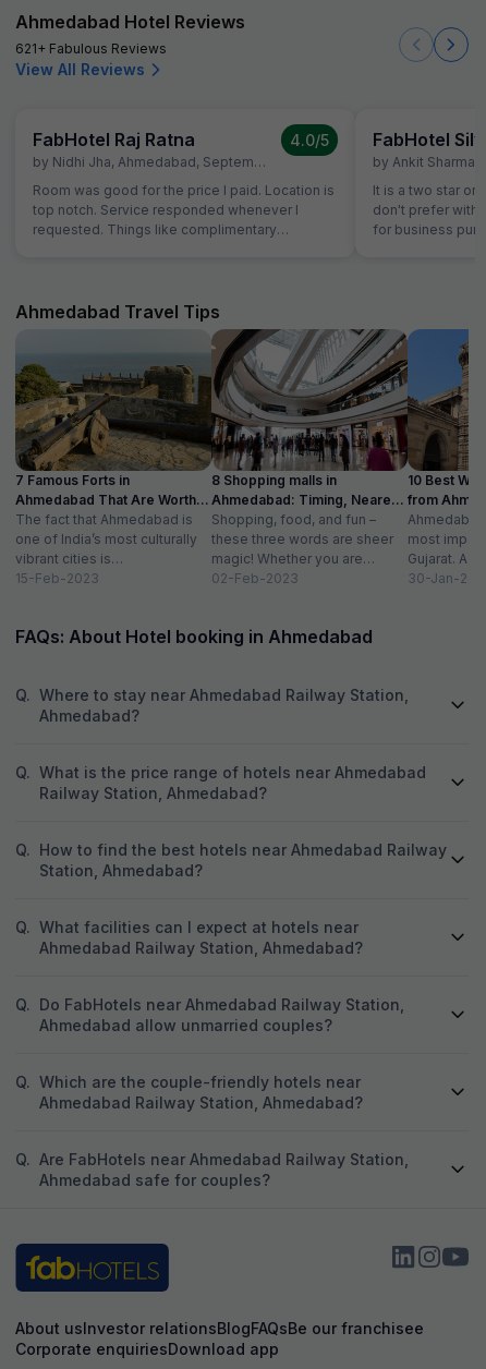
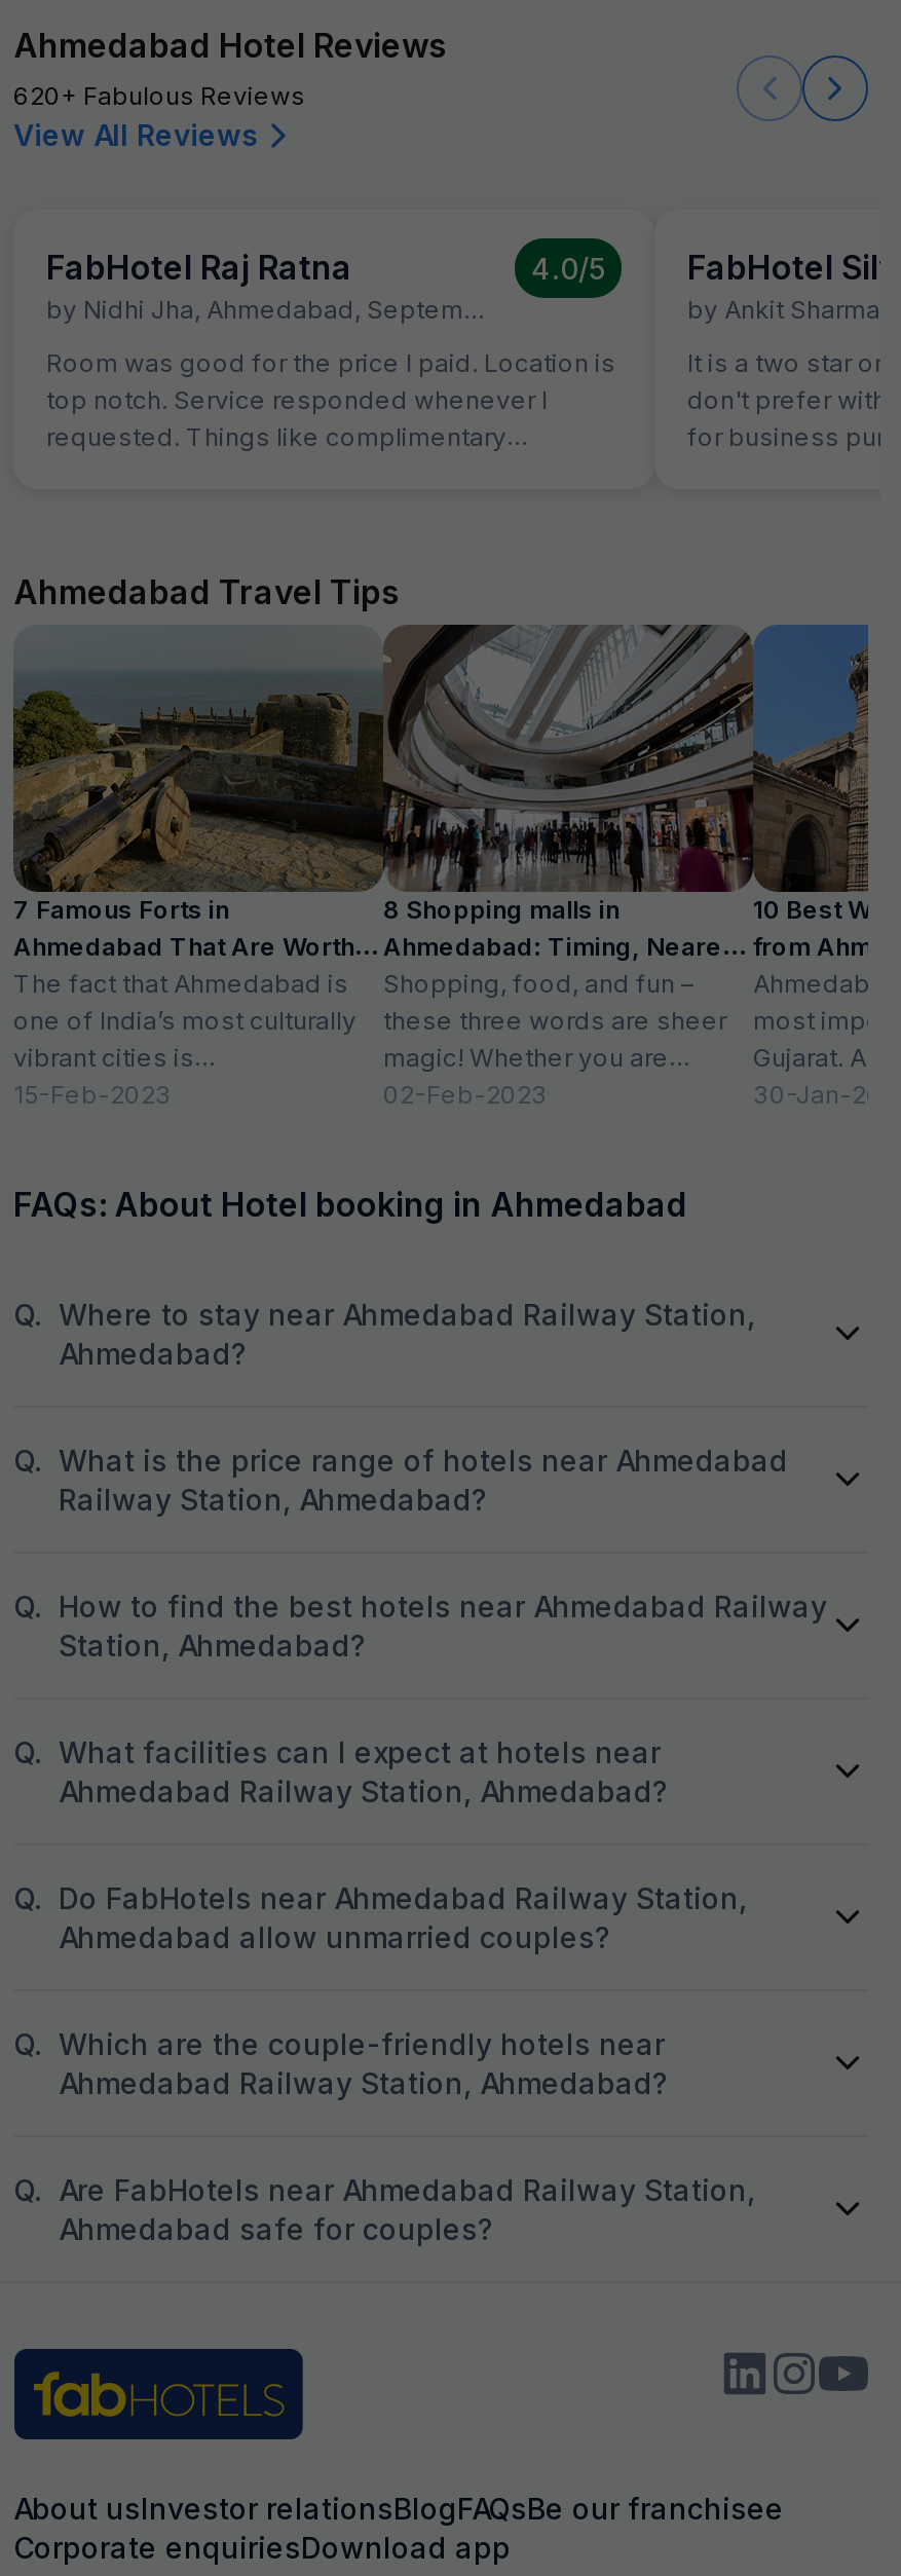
- 621+ Fabulous Reviews
+ 620+ Fabulous Reviews
